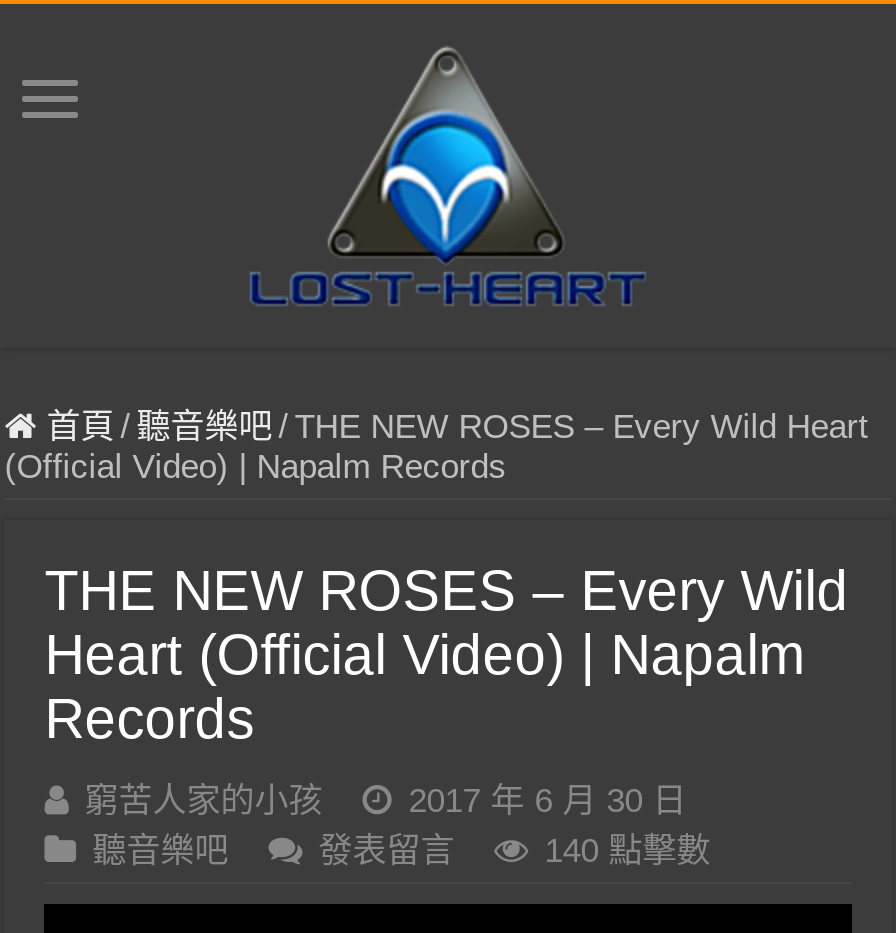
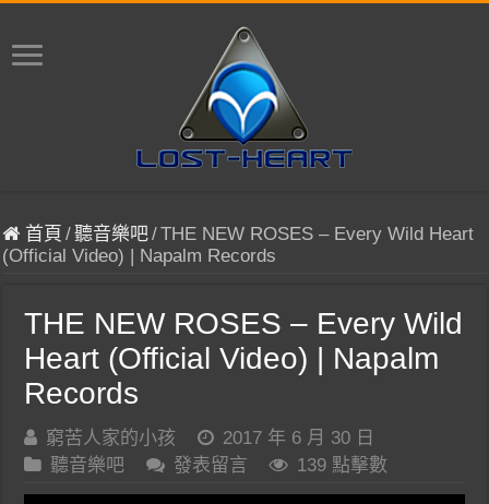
- 140 點擊數
+ 139 點擊數
